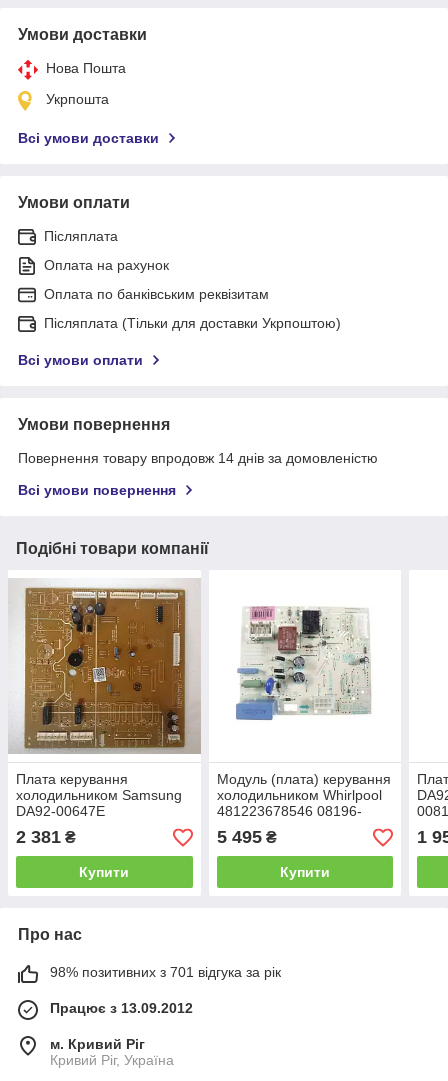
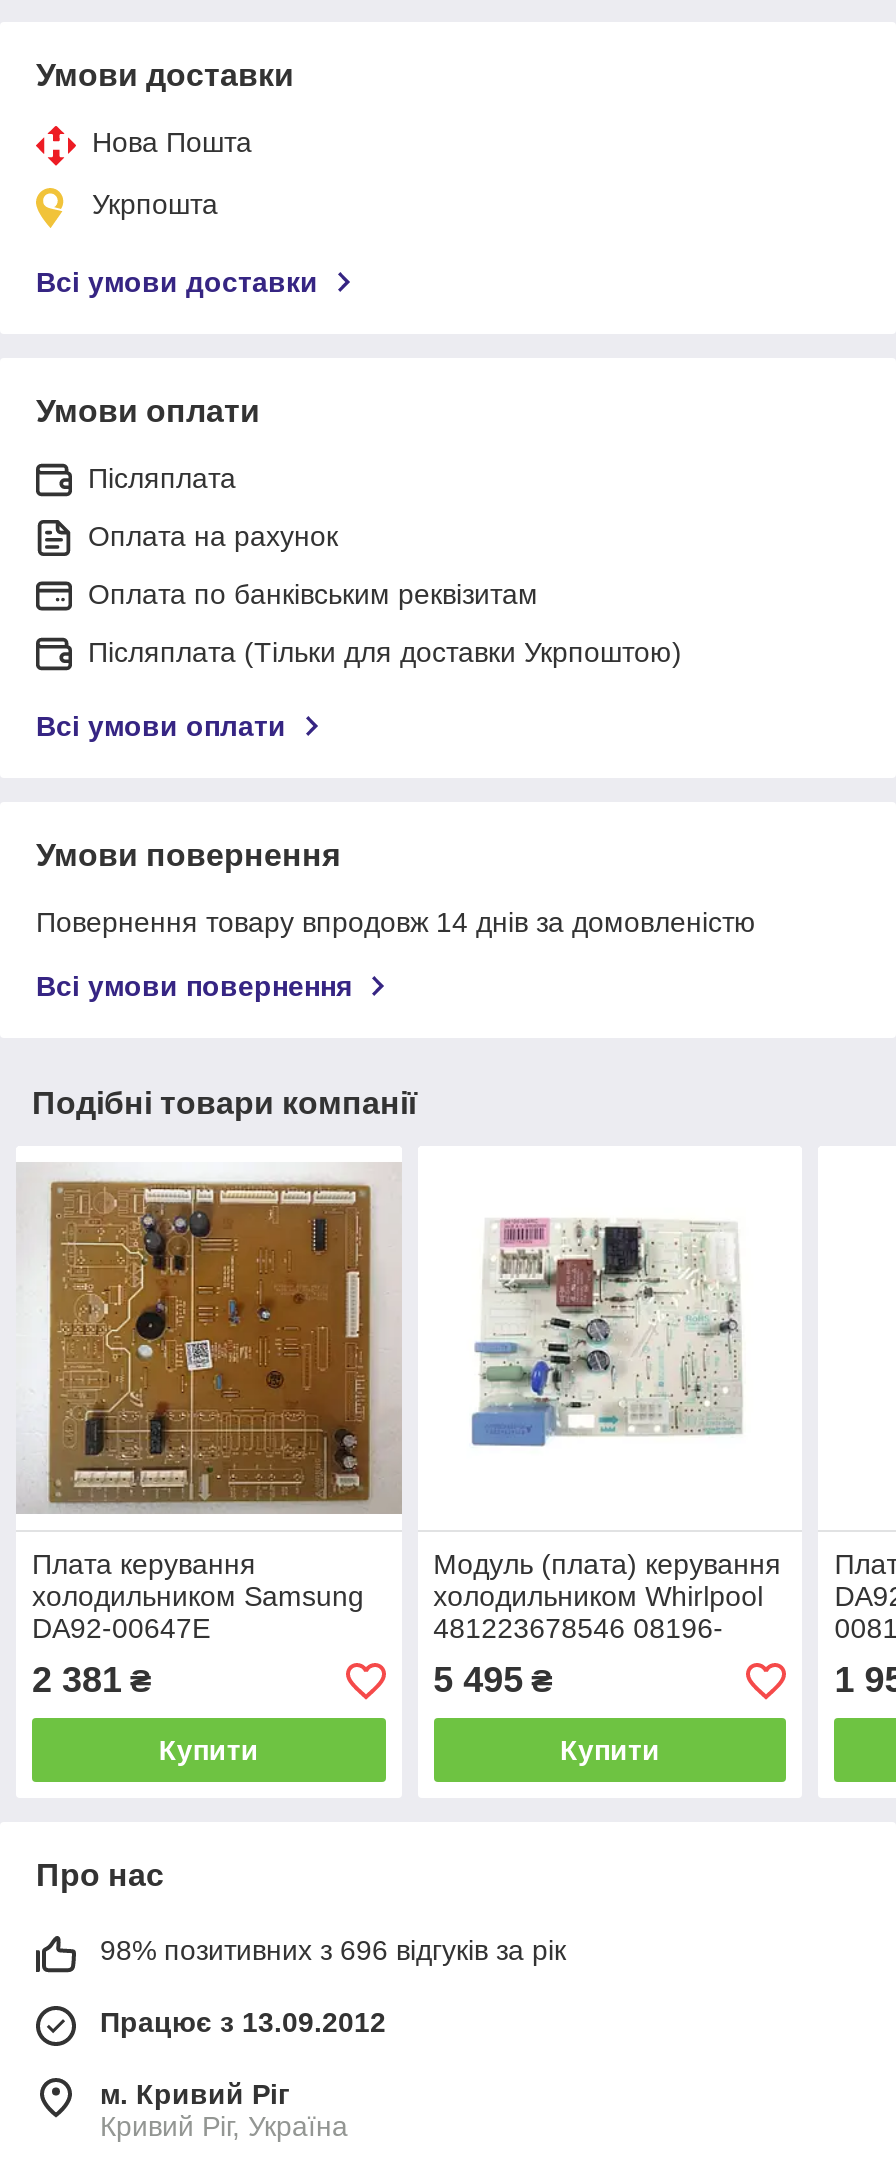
- 98% позитивних з 701 відгука за рік
+ 98% позитивних з 696 відгуків за рік
